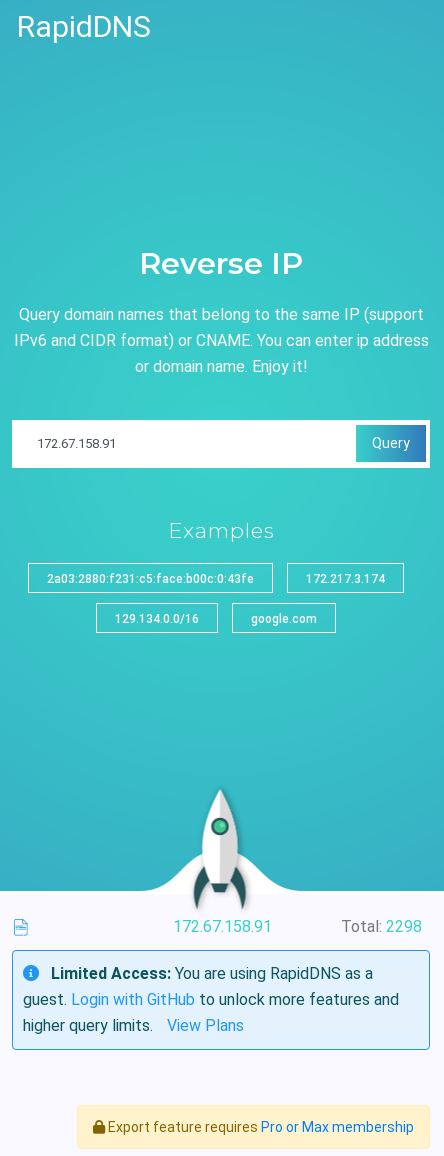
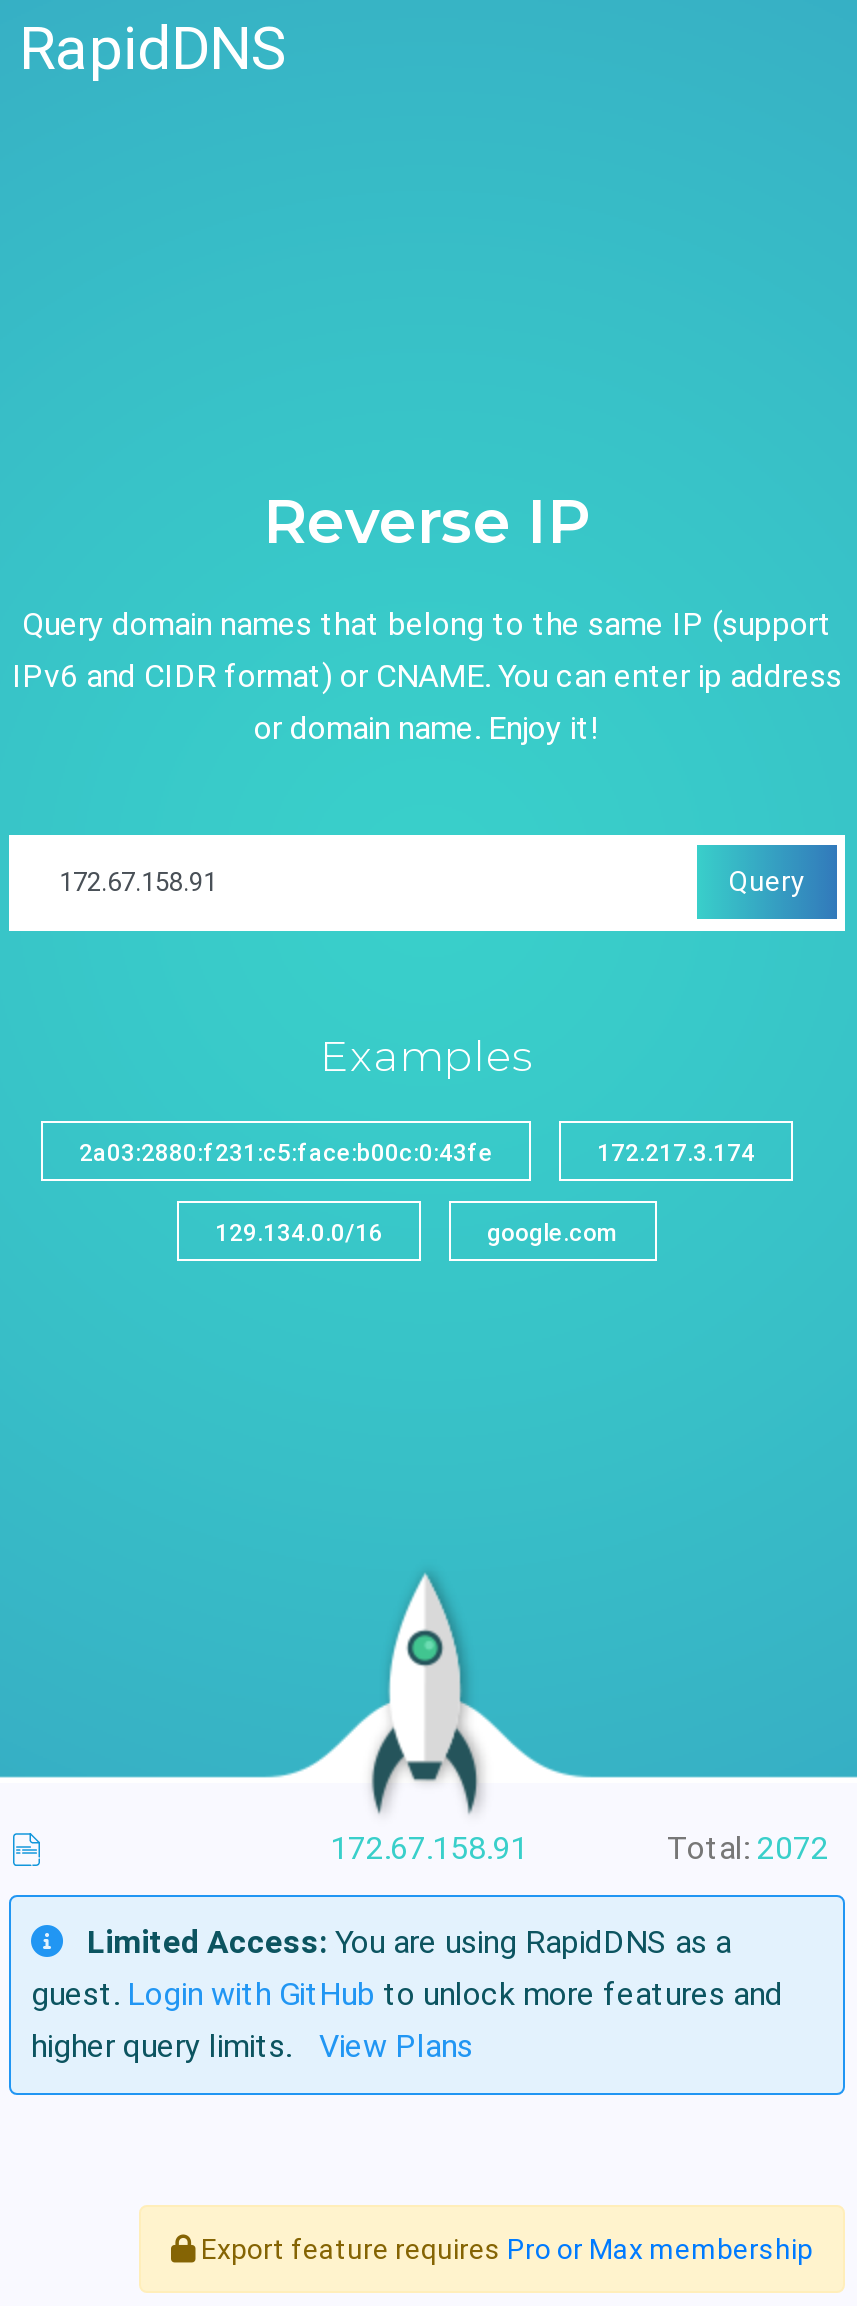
- Total: 2298
+ Total: 2072
